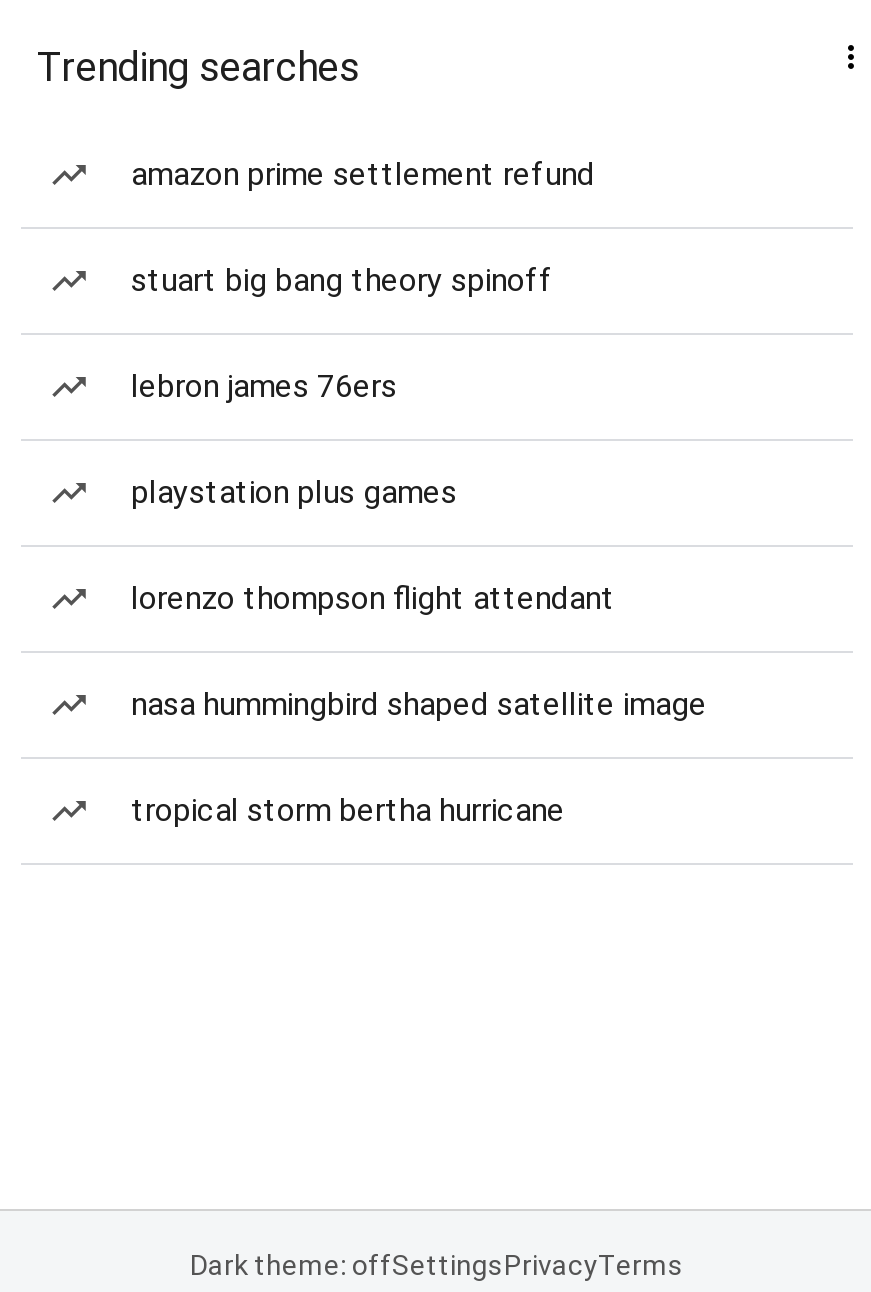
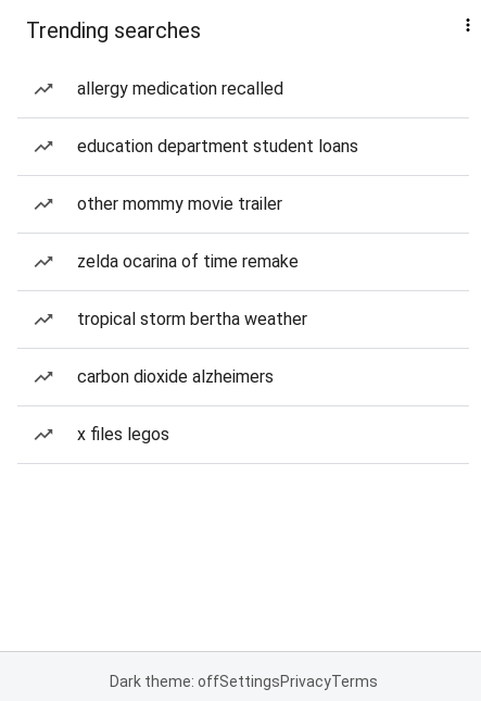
- amazon prime settlement refund
+ allergy medication recalled

- stuart big bang theory spinoff
+ education department student loans

- lebron james 76ers
+ other mommy movie trailer

- playstation plus games
+ zelda ocarina of time remake

- lorenzo thompson flight attendant
+ tropical storm bertha weather

- nasa hummingbird shaped satellite image
+ carbon dioxide alzheimers

- tropical storm bertha hurricane
+ x files legos
